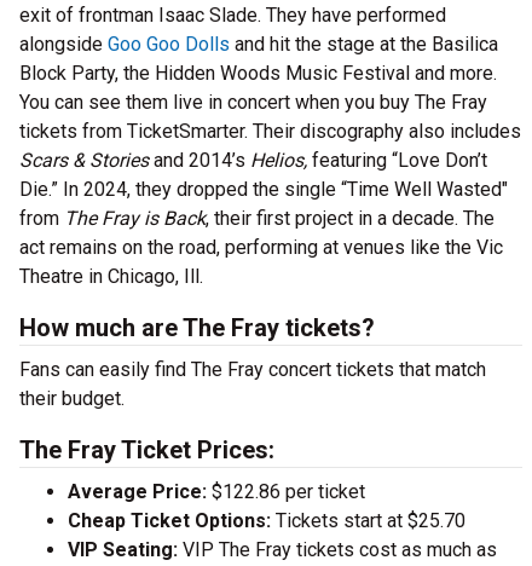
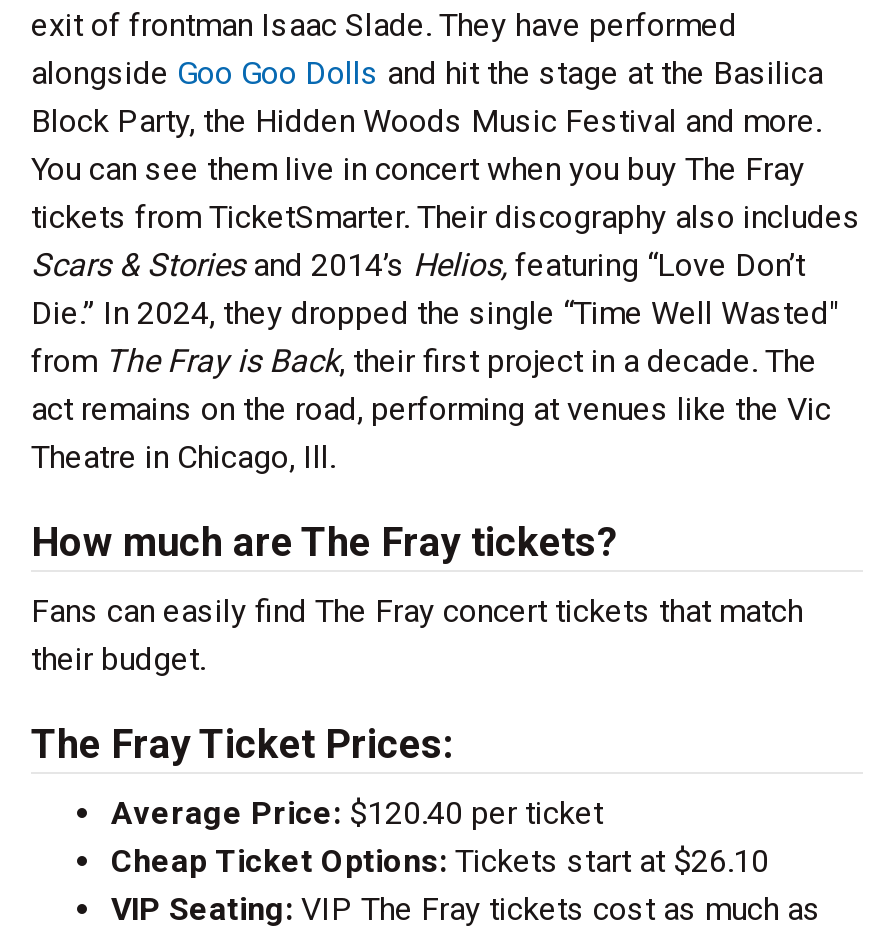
- Average Price: $122.86 per ticket
+ Average Price: $120.40 per ticket

- Cheap Ticket Options: Tickets start at $25.70
+ Cheap Ticket Options: Tickets start at $26.10
